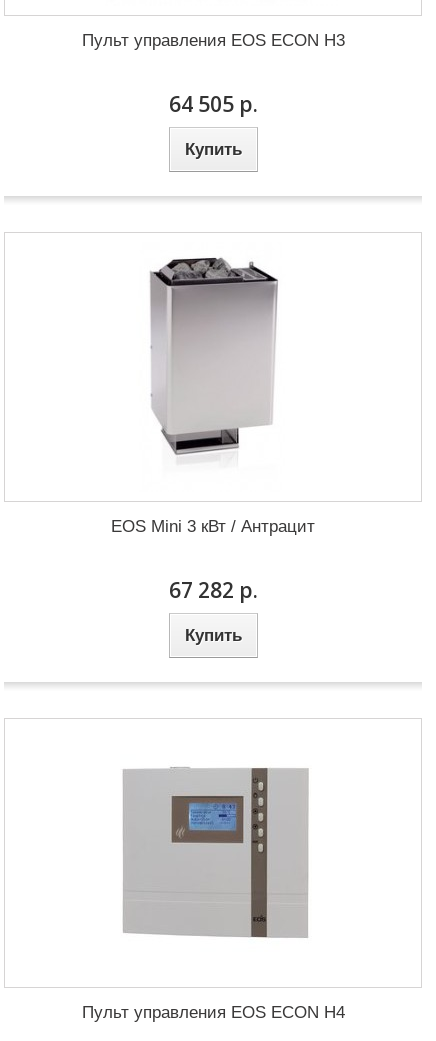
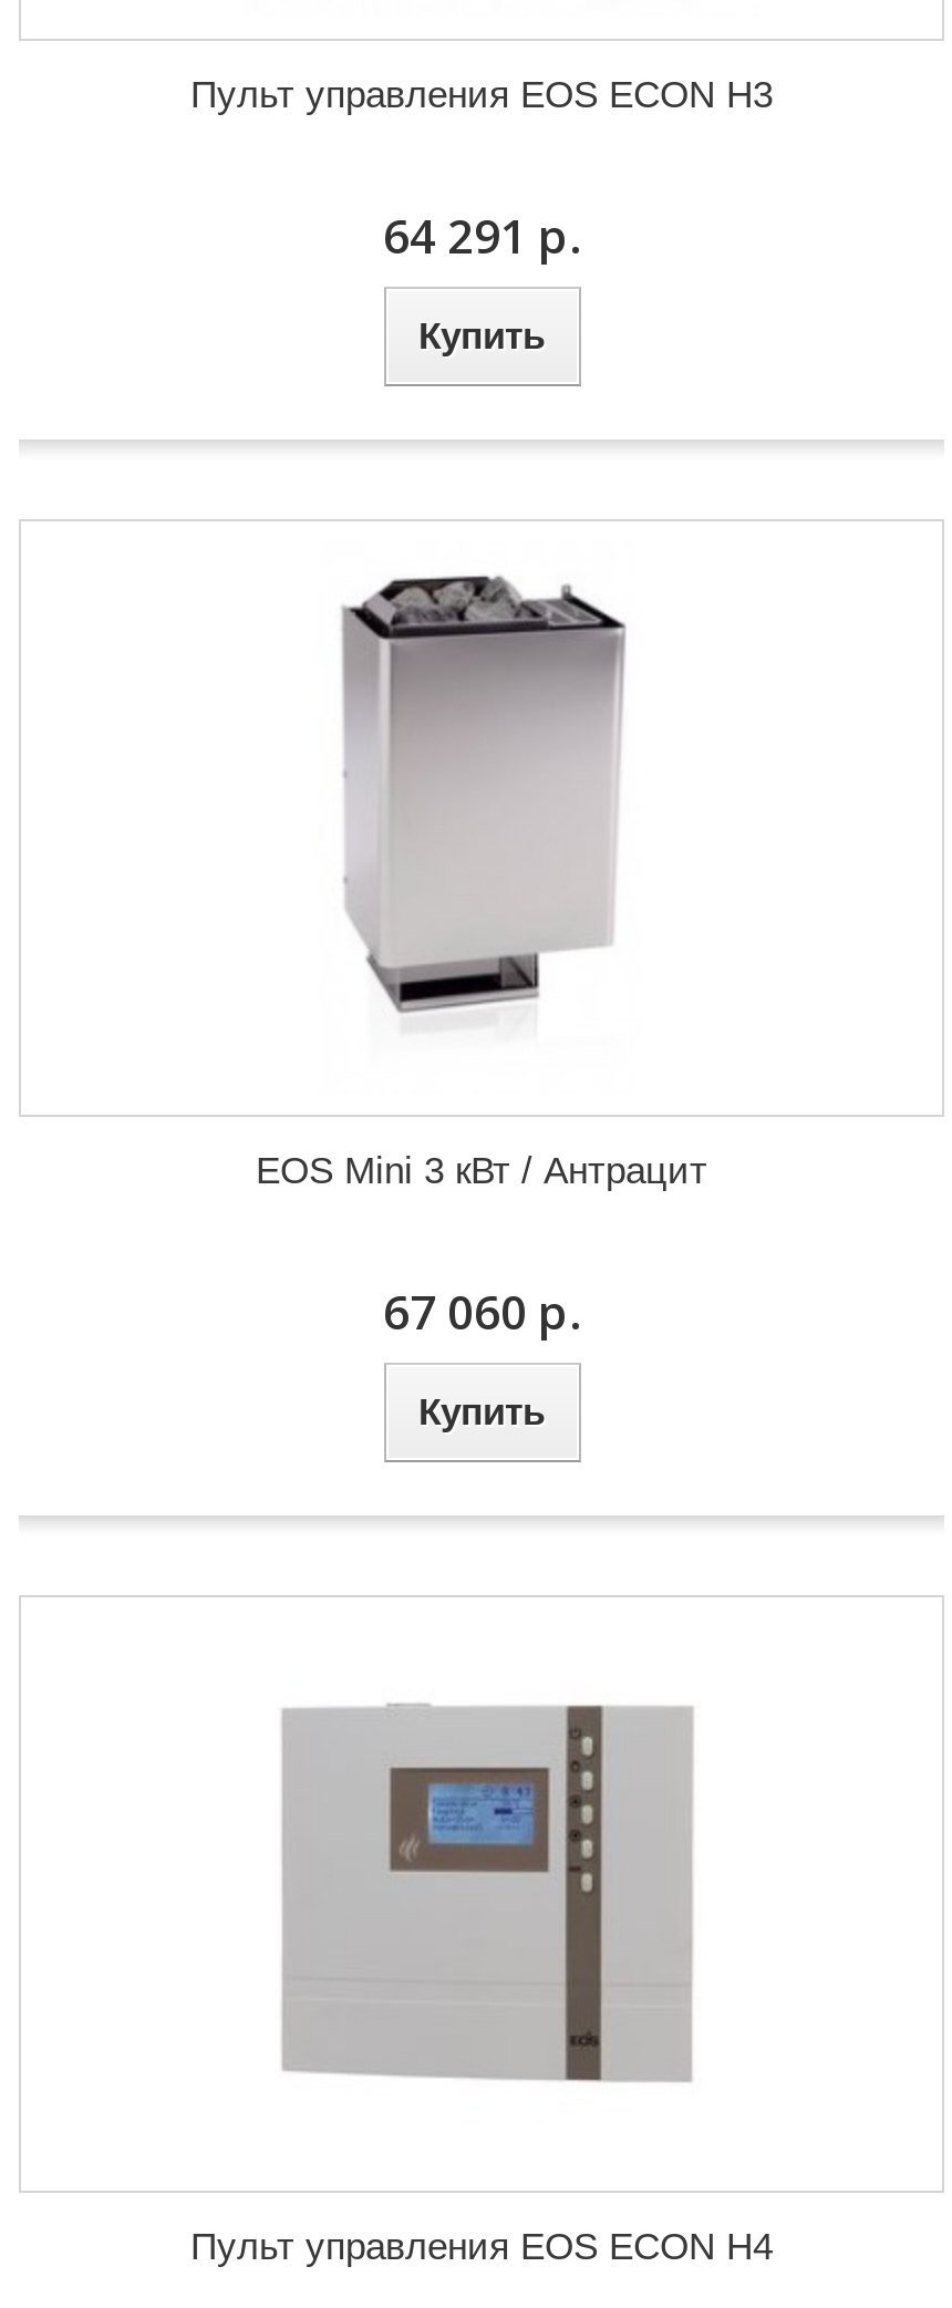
- 64 505 р.
+ 64 291 р.

- 67 282 р.
+ 67 060 р.
